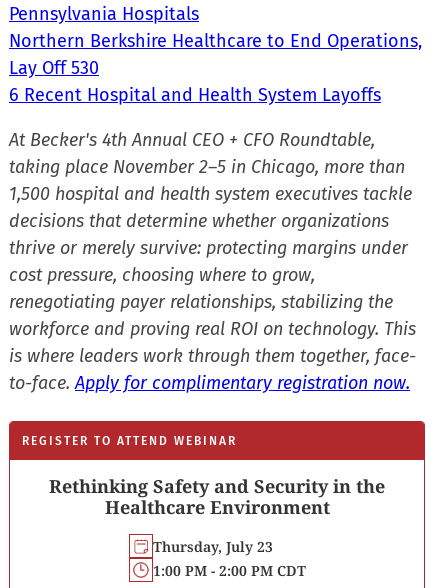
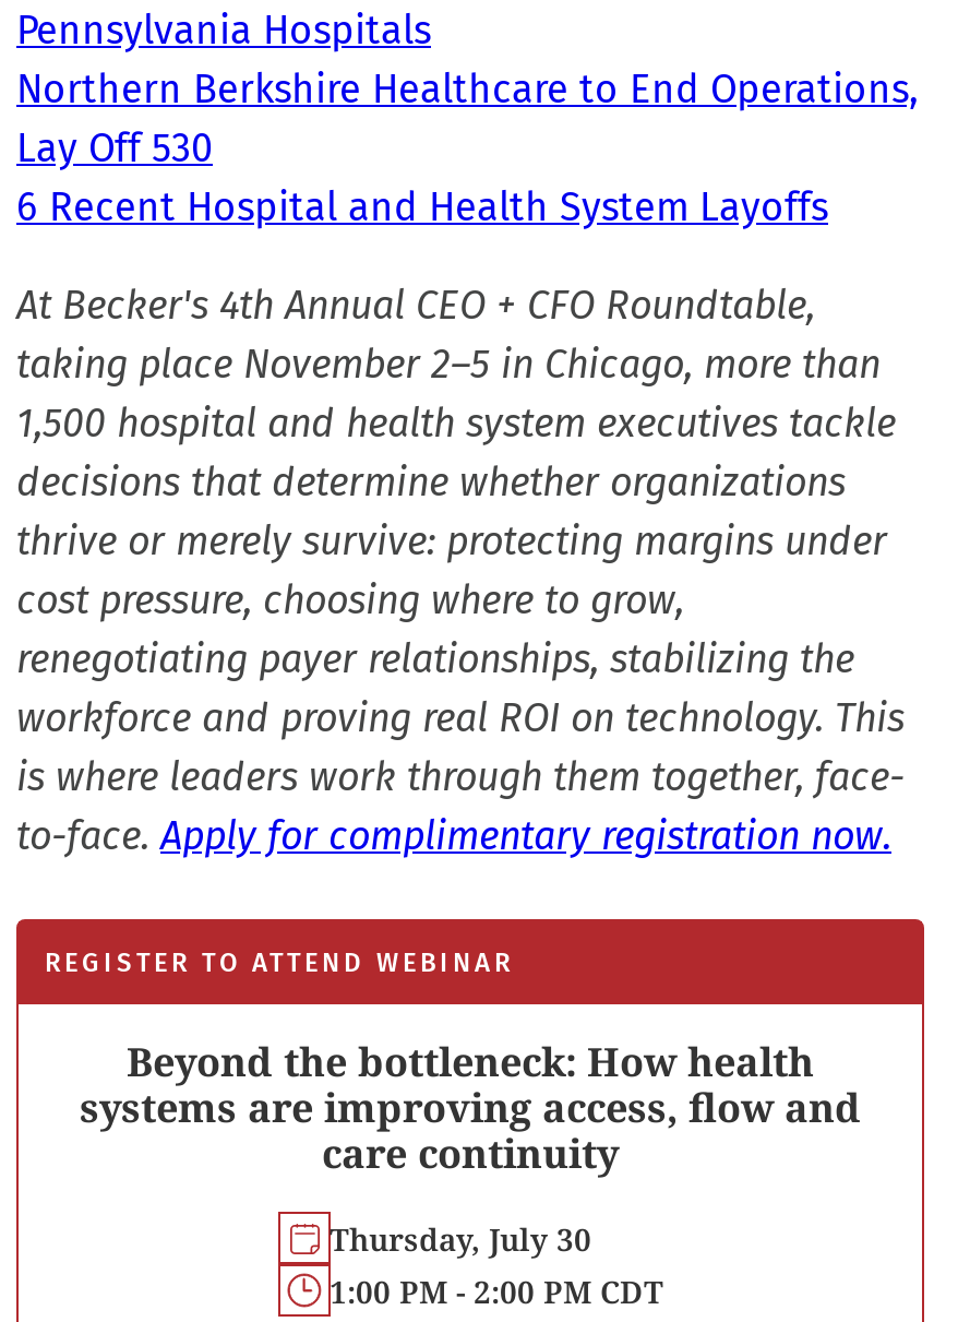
- Rethinking Safety and Security in the
- Healthcare Environment
+ Beyond the bottleneck: How health
+ systems are improving access, flow and
+ care continuity

- Thursday, July 23
+ Thursday, July 30
